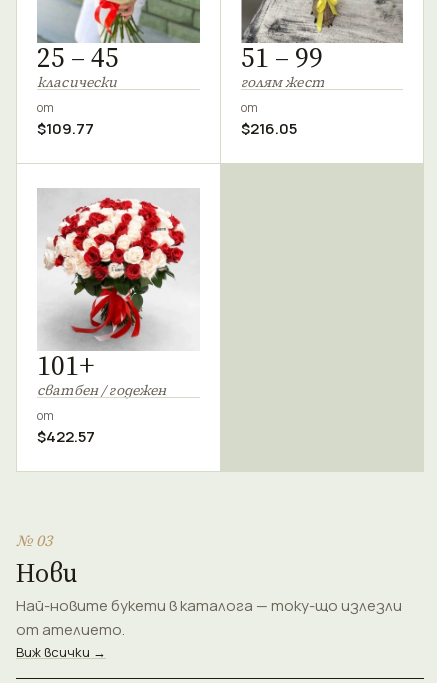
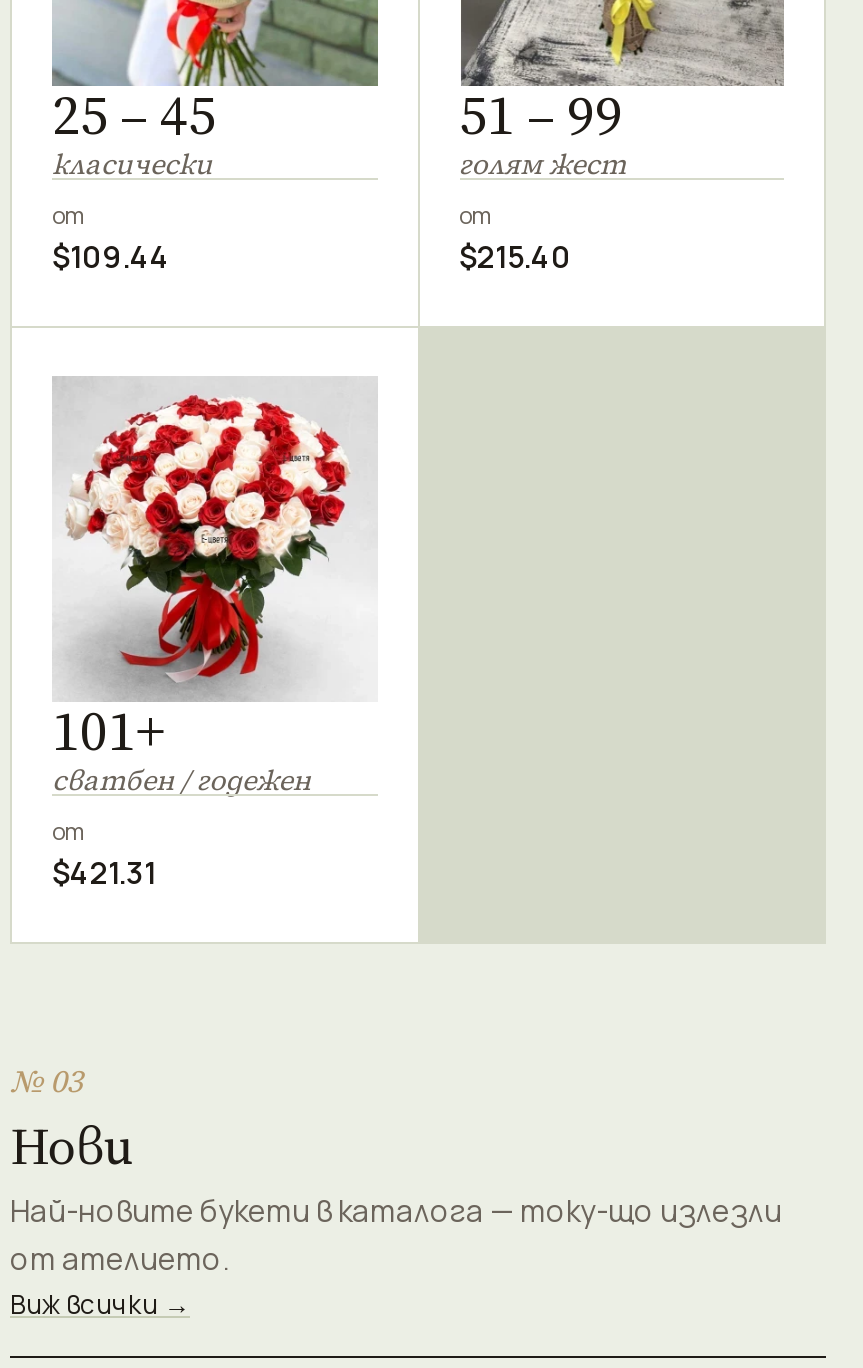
- $109.77
+ $109.44

- $216.05
+ $215.40

- $422.57
+ $421.31
